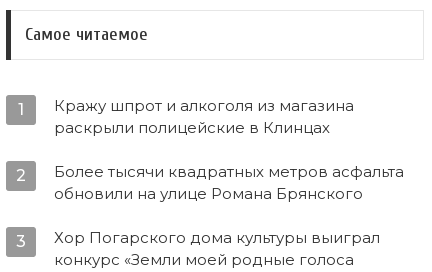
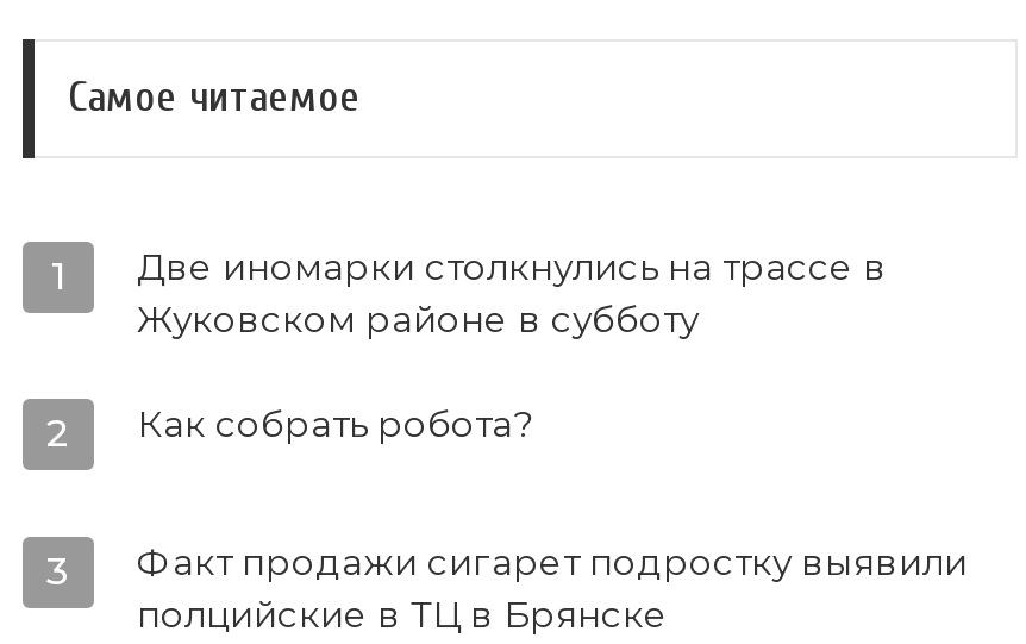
- Кражу шпрот и алкоголя из магазина
- раскрыли полицейские в Клинцах
+ Две иномарки столкнулись на трассе в
+ Жуковском районе в субботу

- Более тысячи квадратных метров асфальта
- обновили на улице Романа Брянского
+ Как собрать робота?

- Хор Погарского дома культуры выиграл
- конкурс «Земли моей родные голоса
+ Факт продажи сигарет подростку выявили
+ полцийские в ТЦ в Брянске
